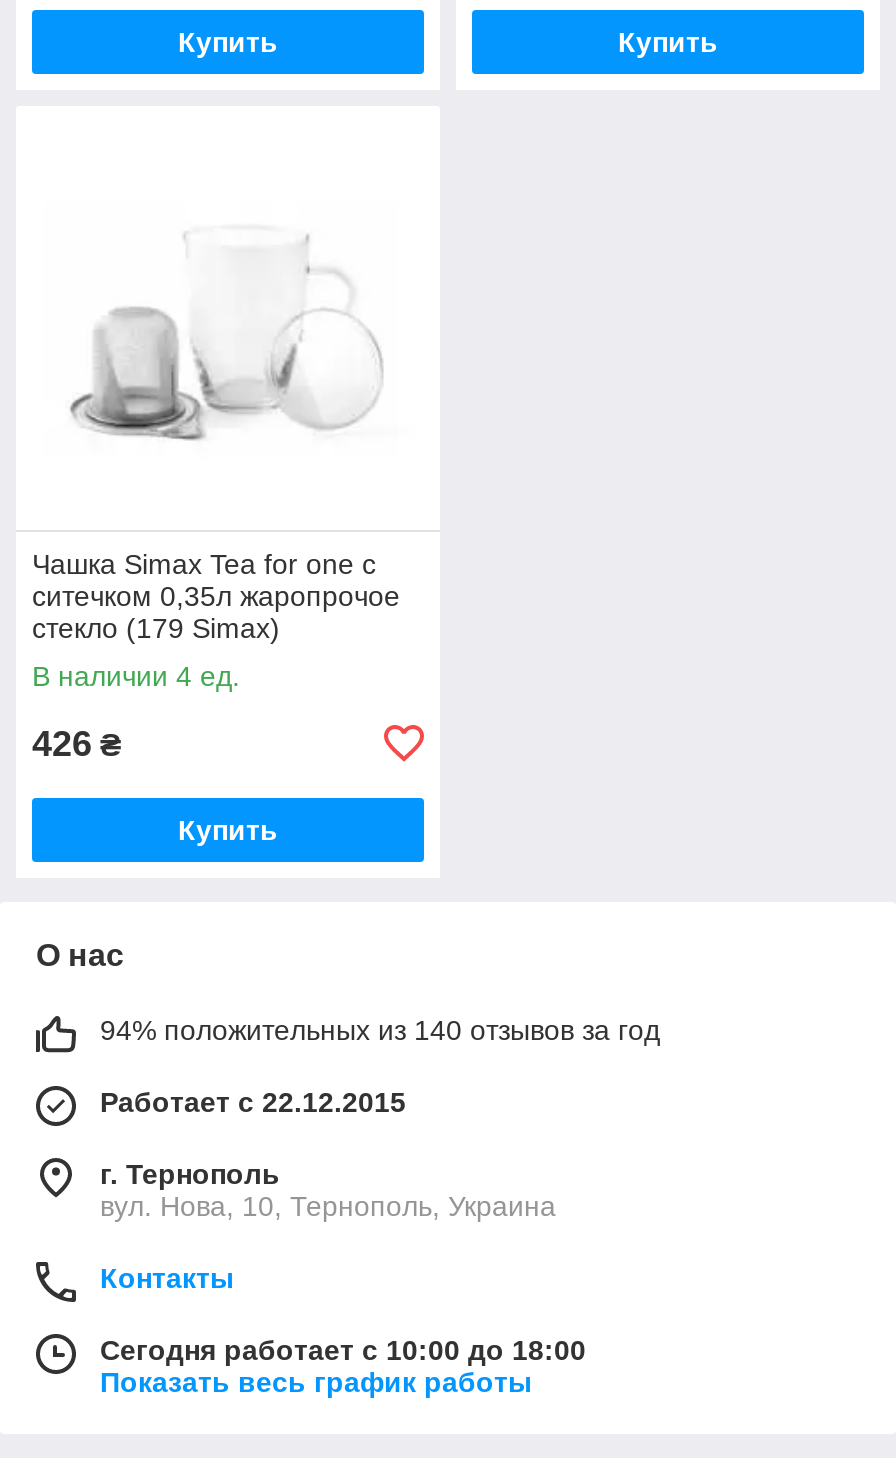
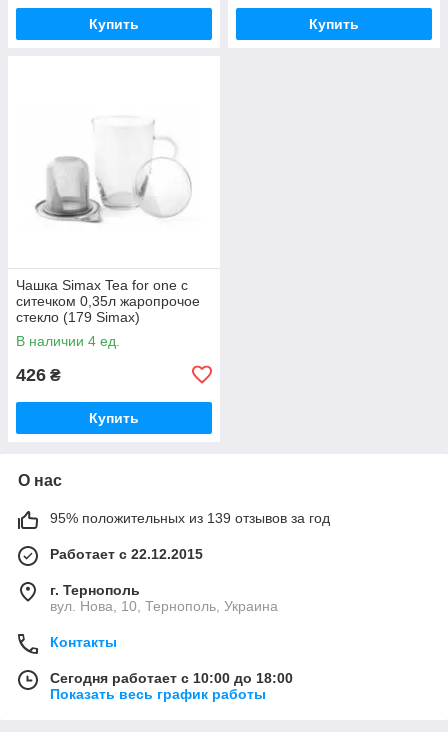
- 94% положительных из 140 отзывов за год
+ 95% положительных из 139 отзывов за год
